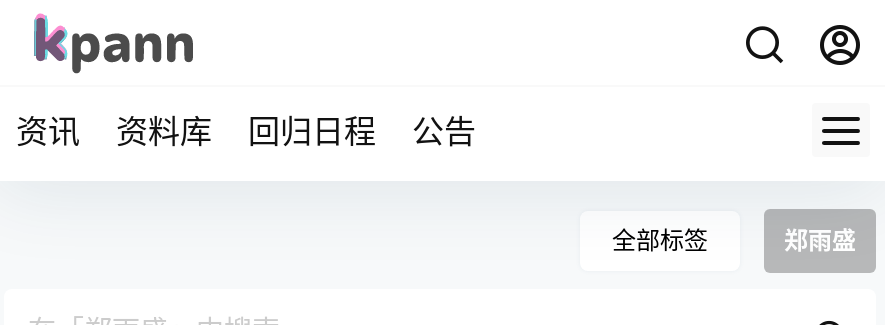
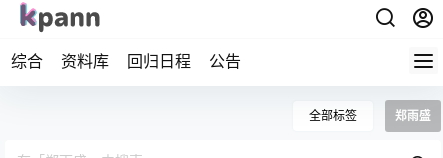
- 资讯
+ 综合
